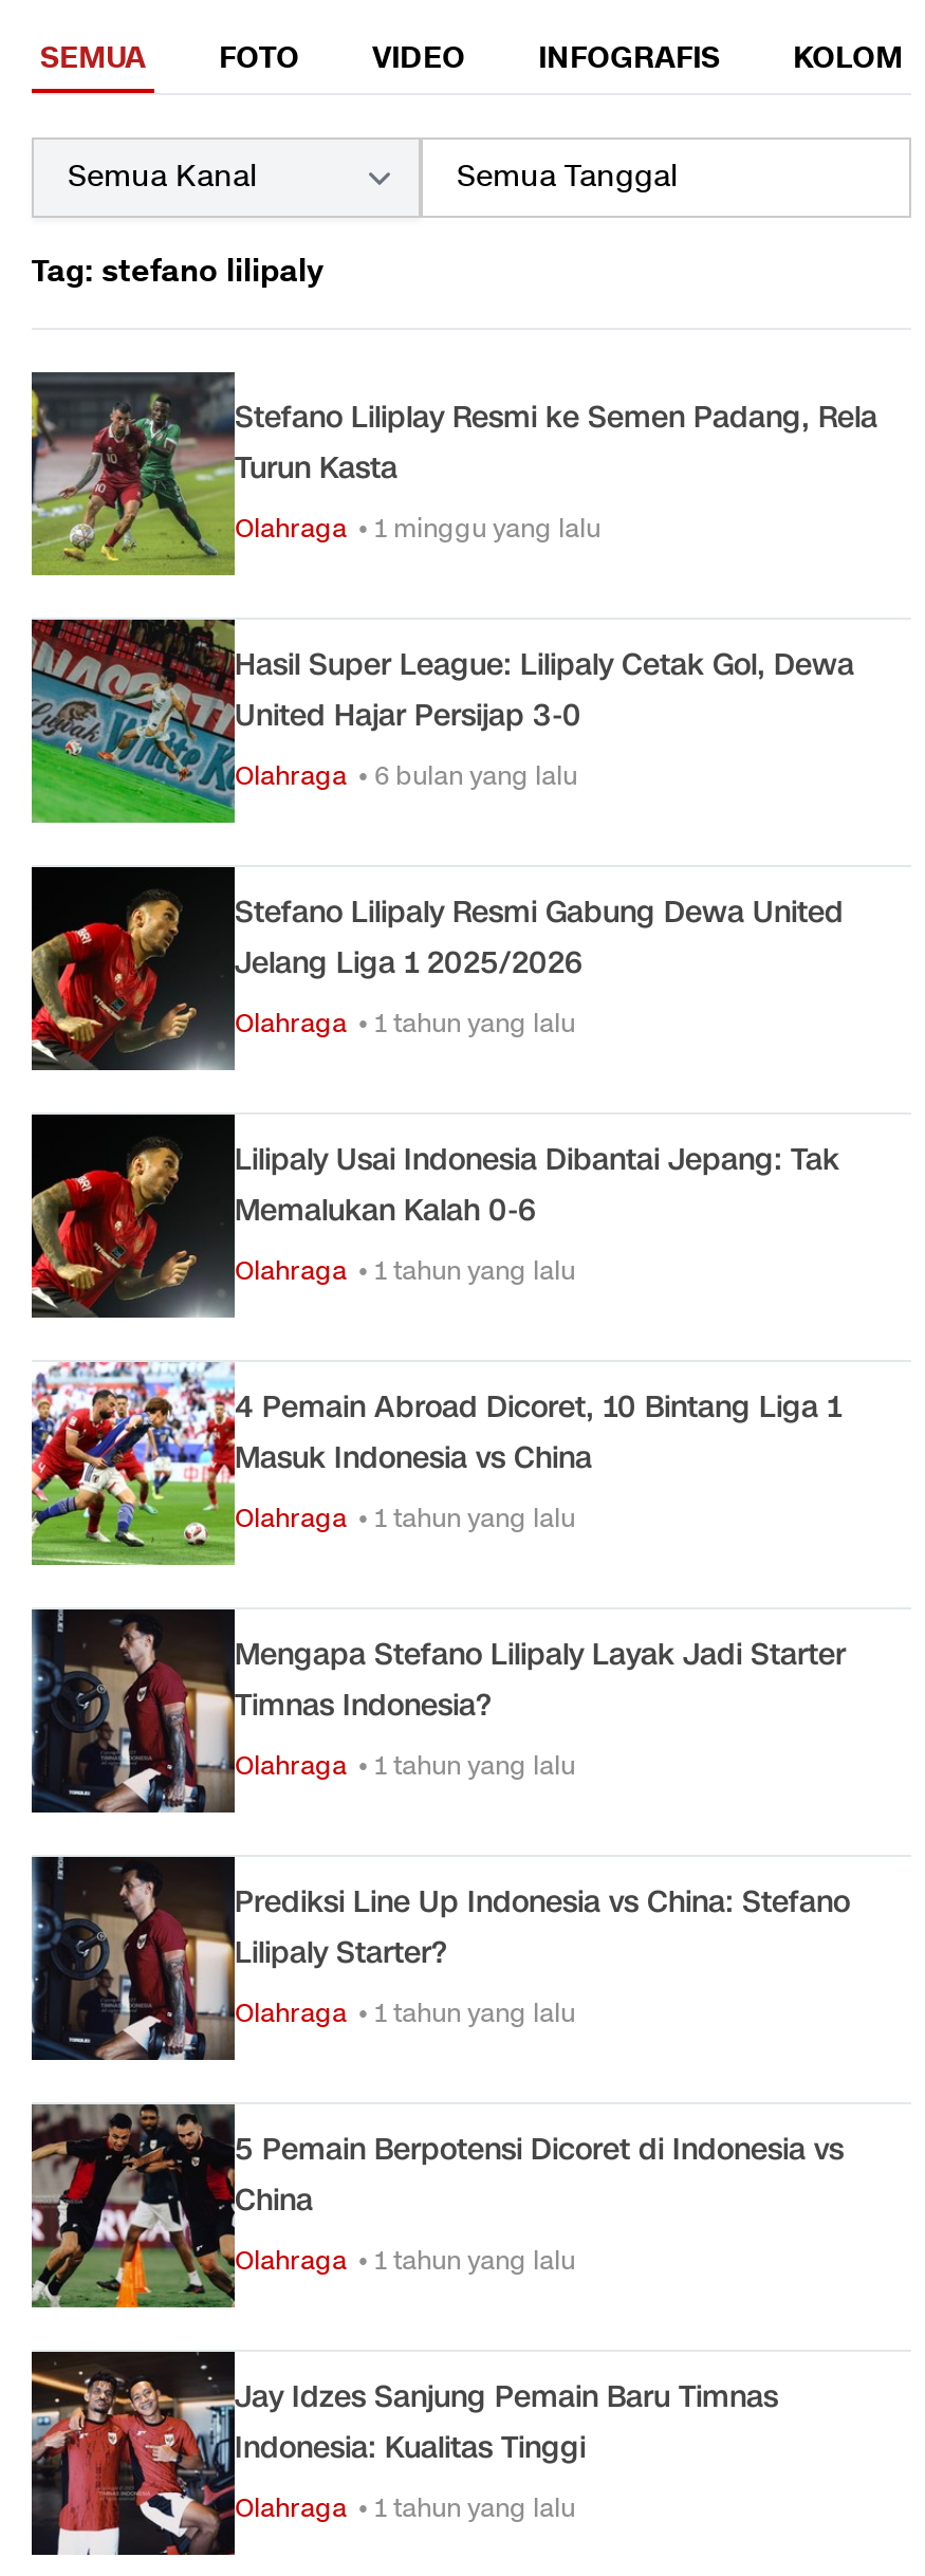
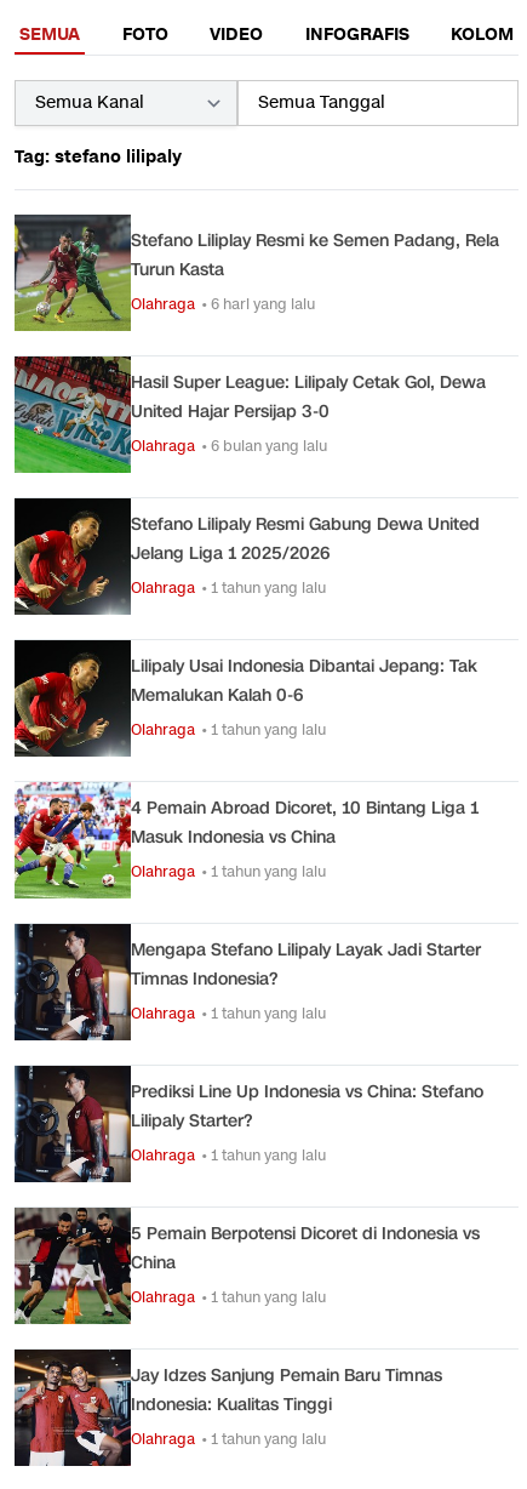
- Olahraga • 1 minggu yang lalu
+ Olahraga • 6 hari yang lalu
